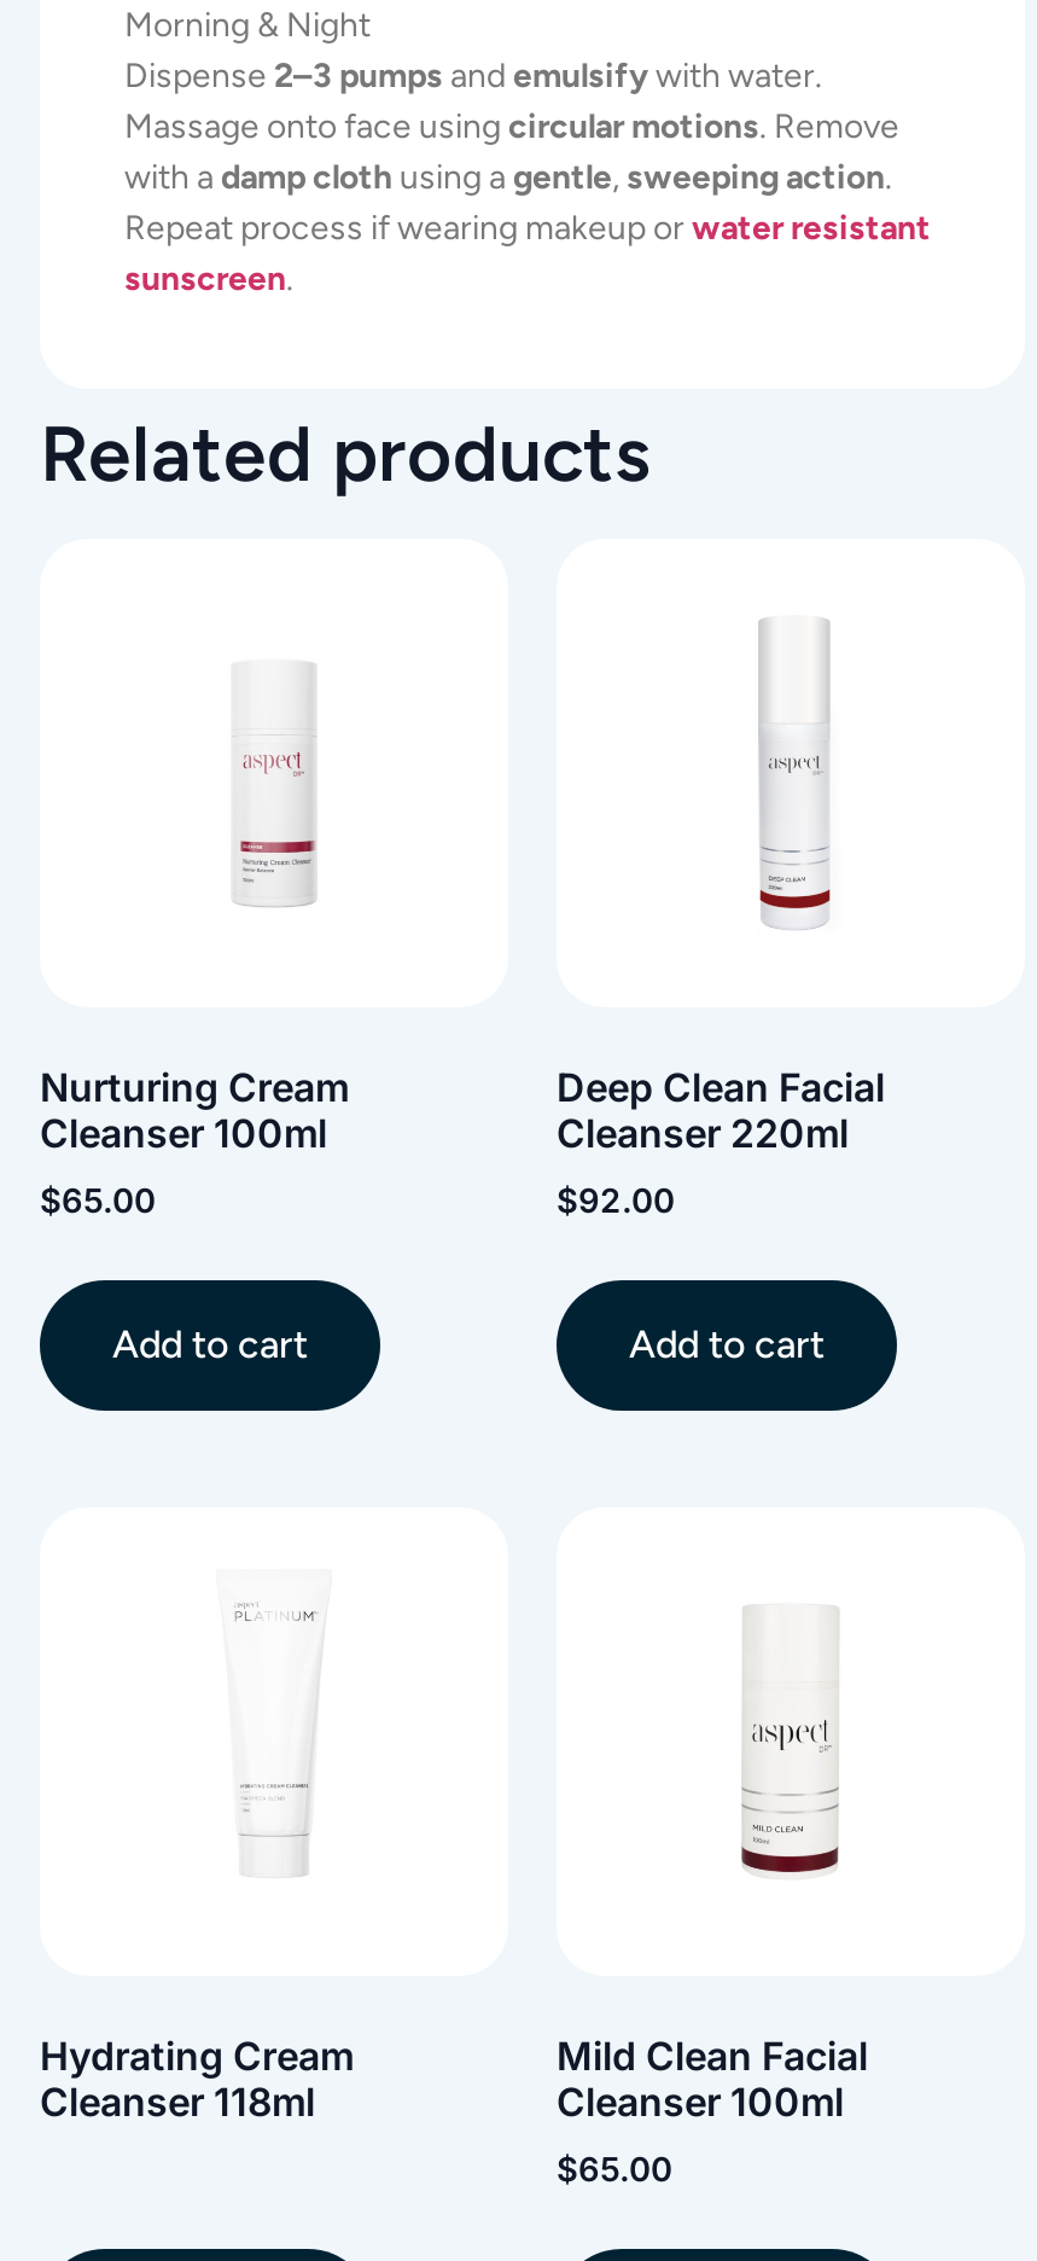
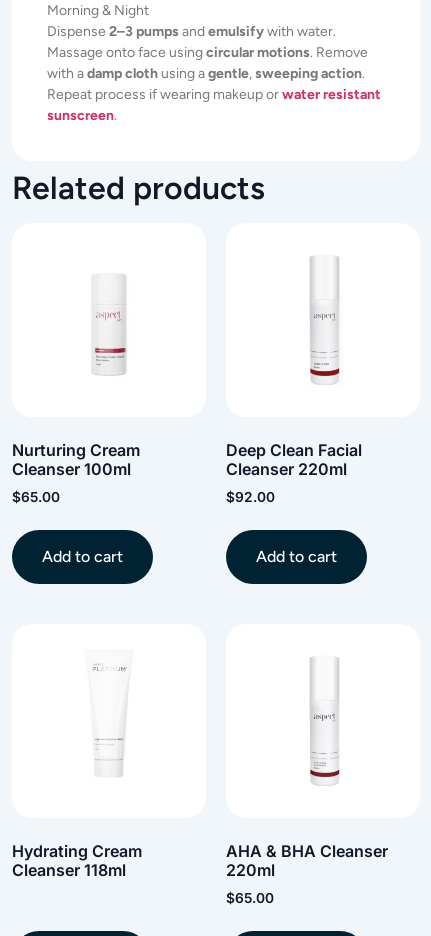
- [image]
+ [image]

- Mild Clean Facial
- Cleanser 100ml
+ AHA & BHA Cleanser
+ 220ml
